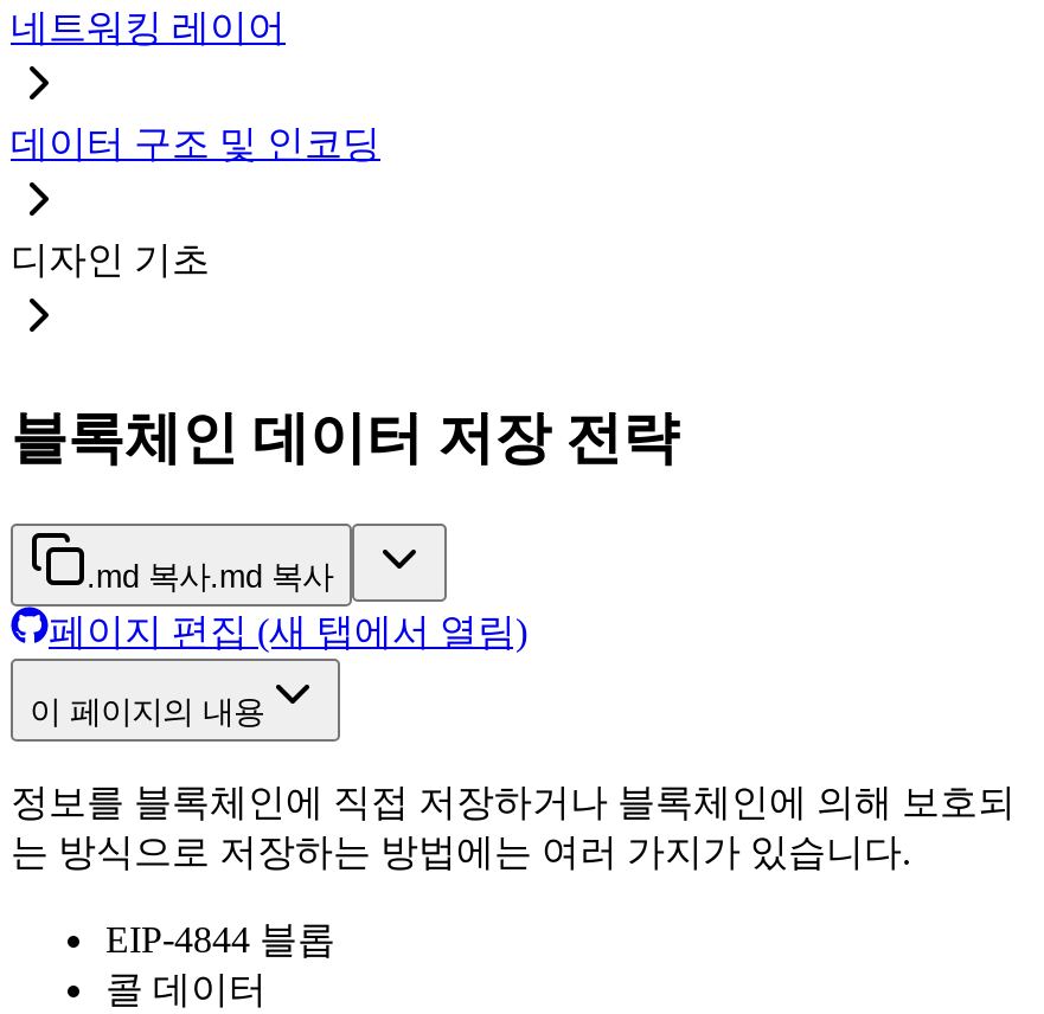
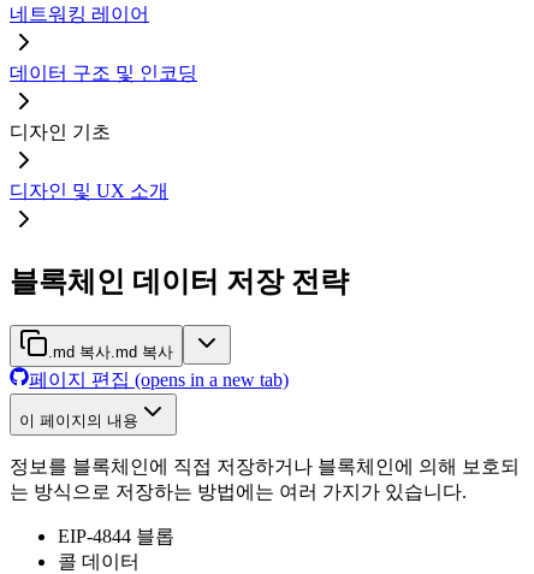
+ 디자인 및 UX 소개

- 페이지 편집 (새 탭에서 열림)
+ 페이지 편집 (opens in a new tab)
